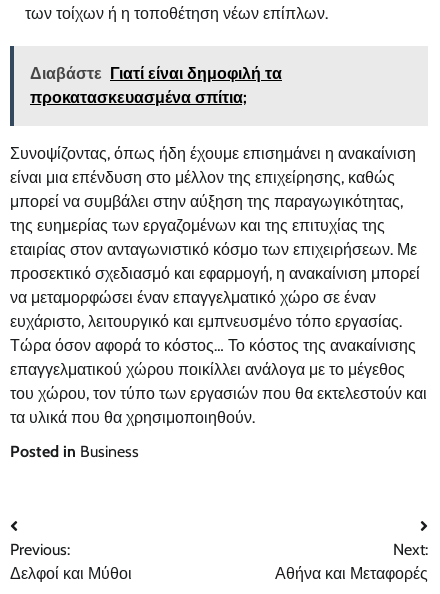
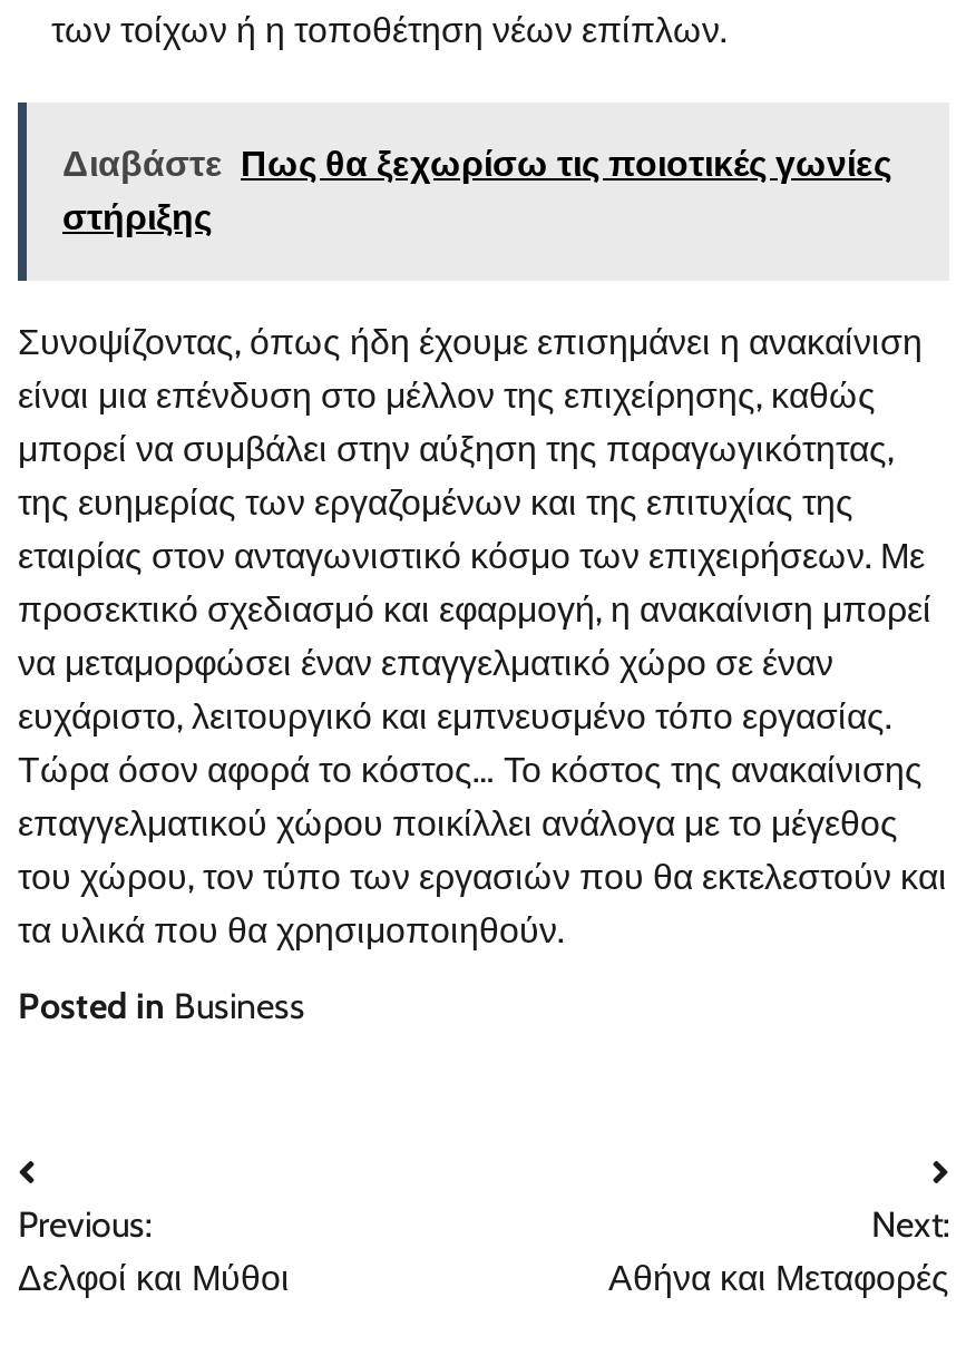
- Διαβάστε Γιατί είναι δημοφιλή τα
- προκατασκευασμένα σπίτια;
+ Διαβάστε Πως θα ξεχωρίσω τις ποιοτικές γωνίες
+ στήριξης
